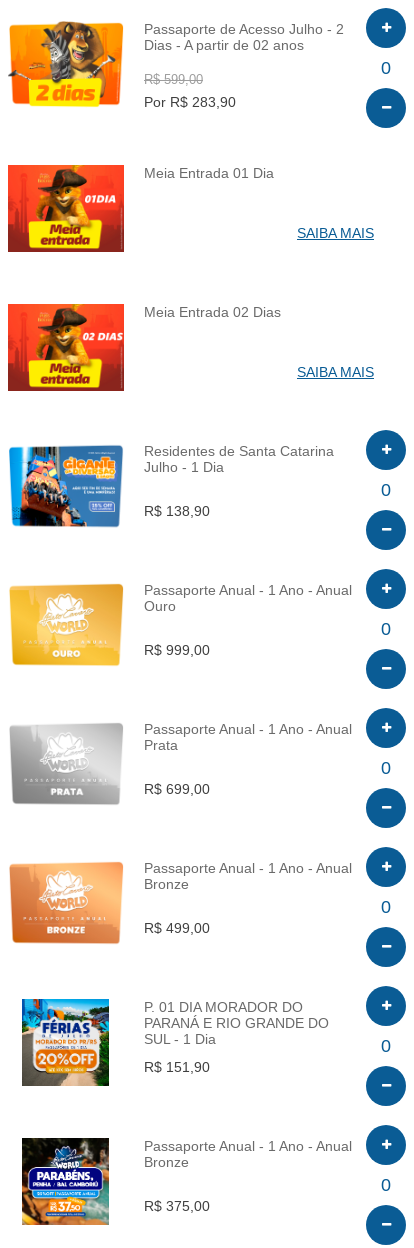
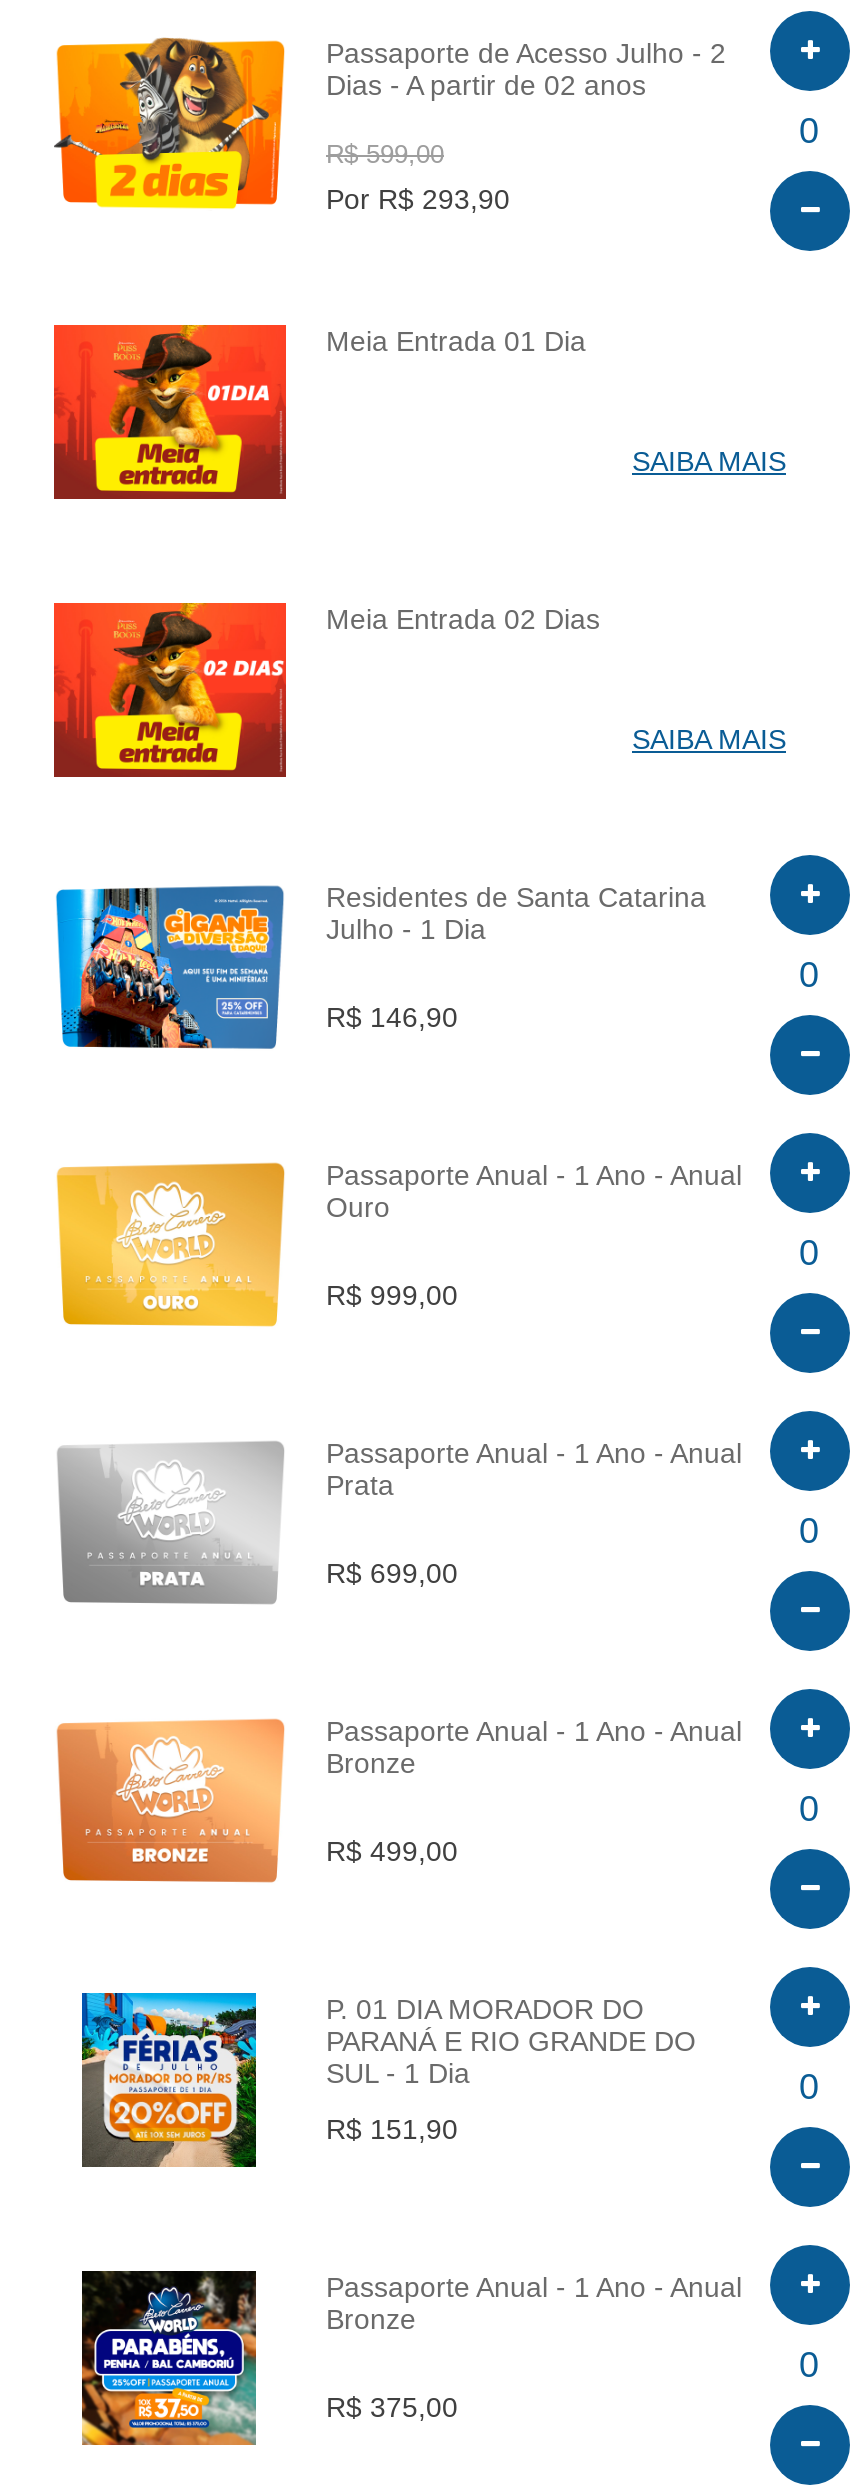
- Por R$ 283,90
+ Por R$ 293,90

- R$ 138,90
+ R$ 146,90
